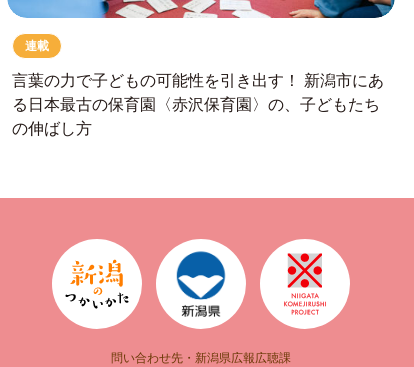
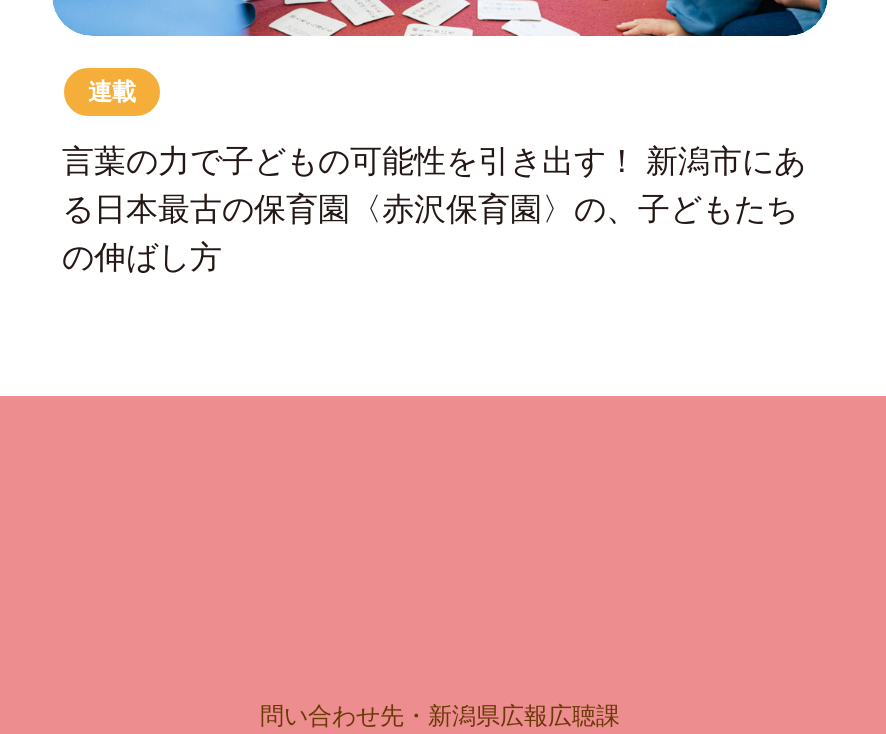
- [image]

- [image]

- [image]
